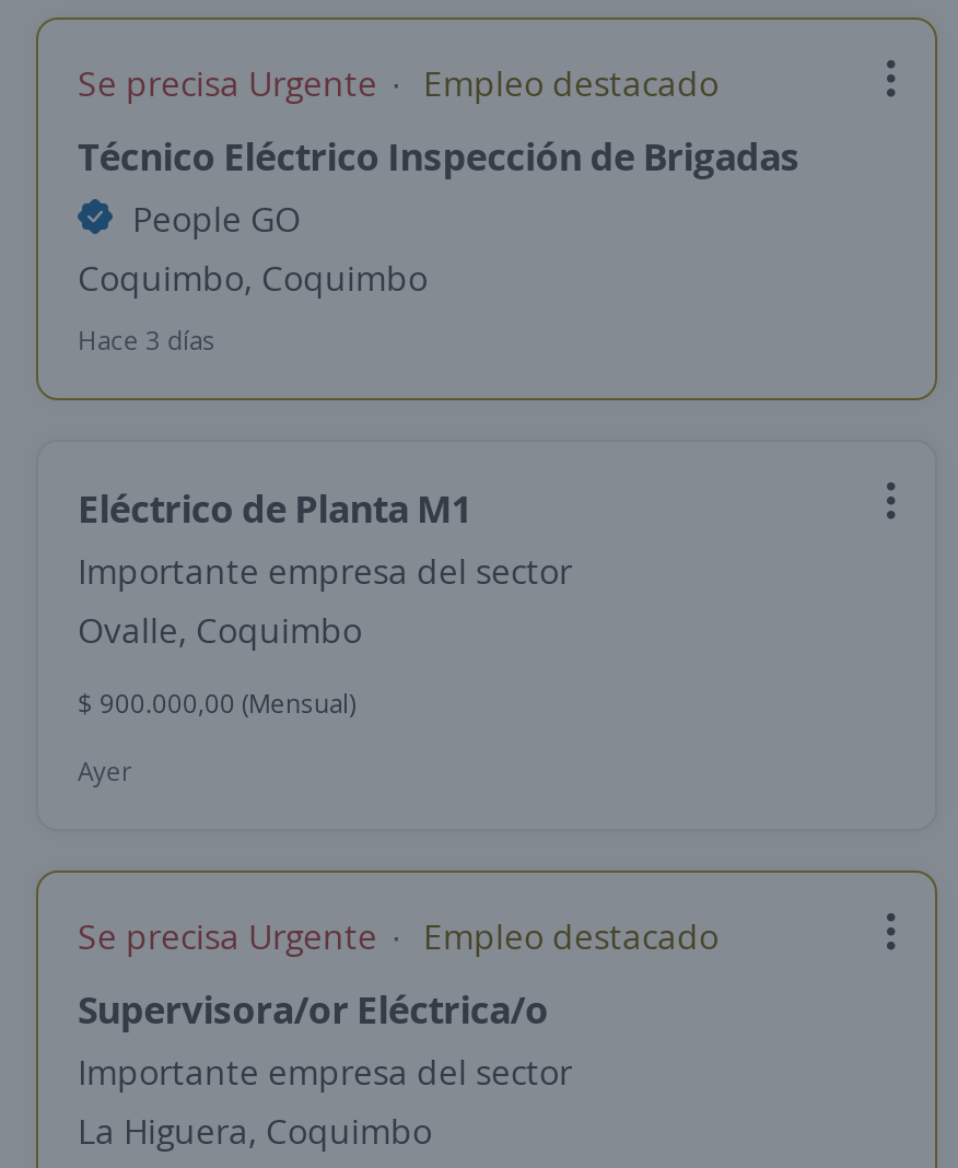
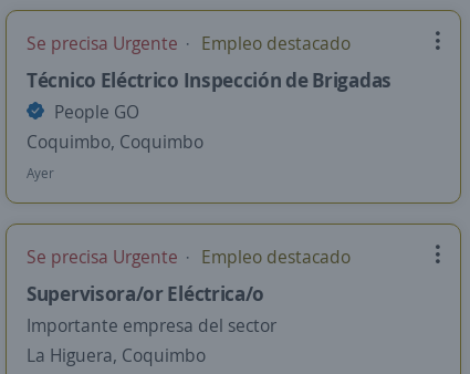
- Hace 3 días
- Eléctrico de Planta M1
- Importante empresa del sector
- Ovalle, Coquimbo
- $ 900.000,00 (Mensual)
